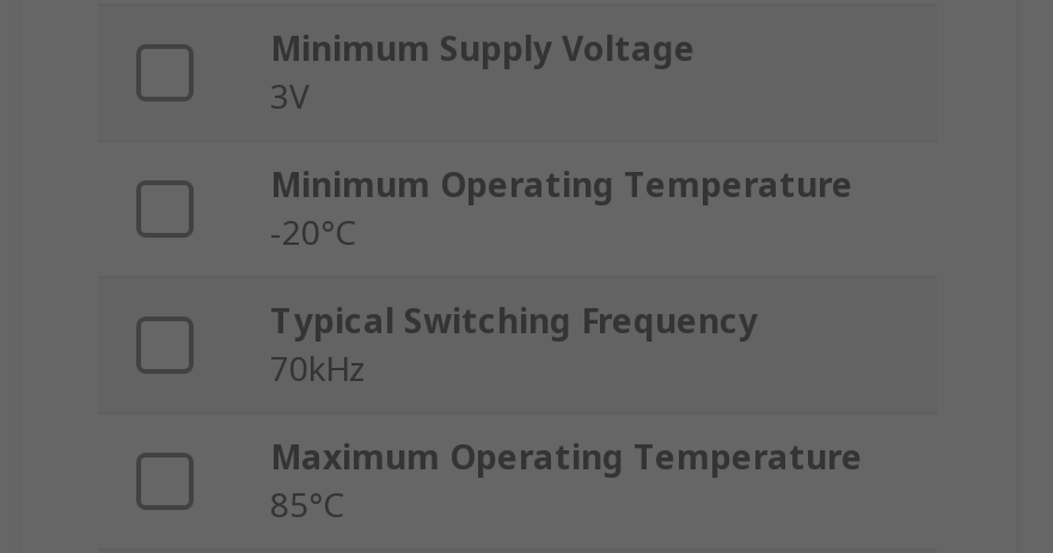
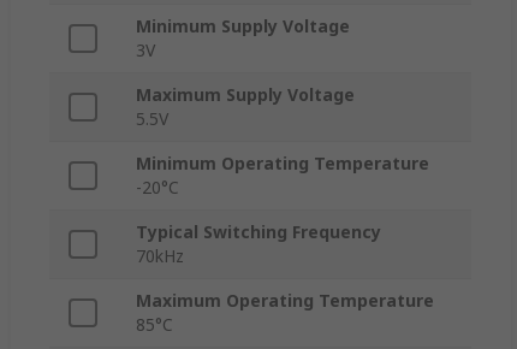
+ Maximum Supply Voltage
+ 5.5V
